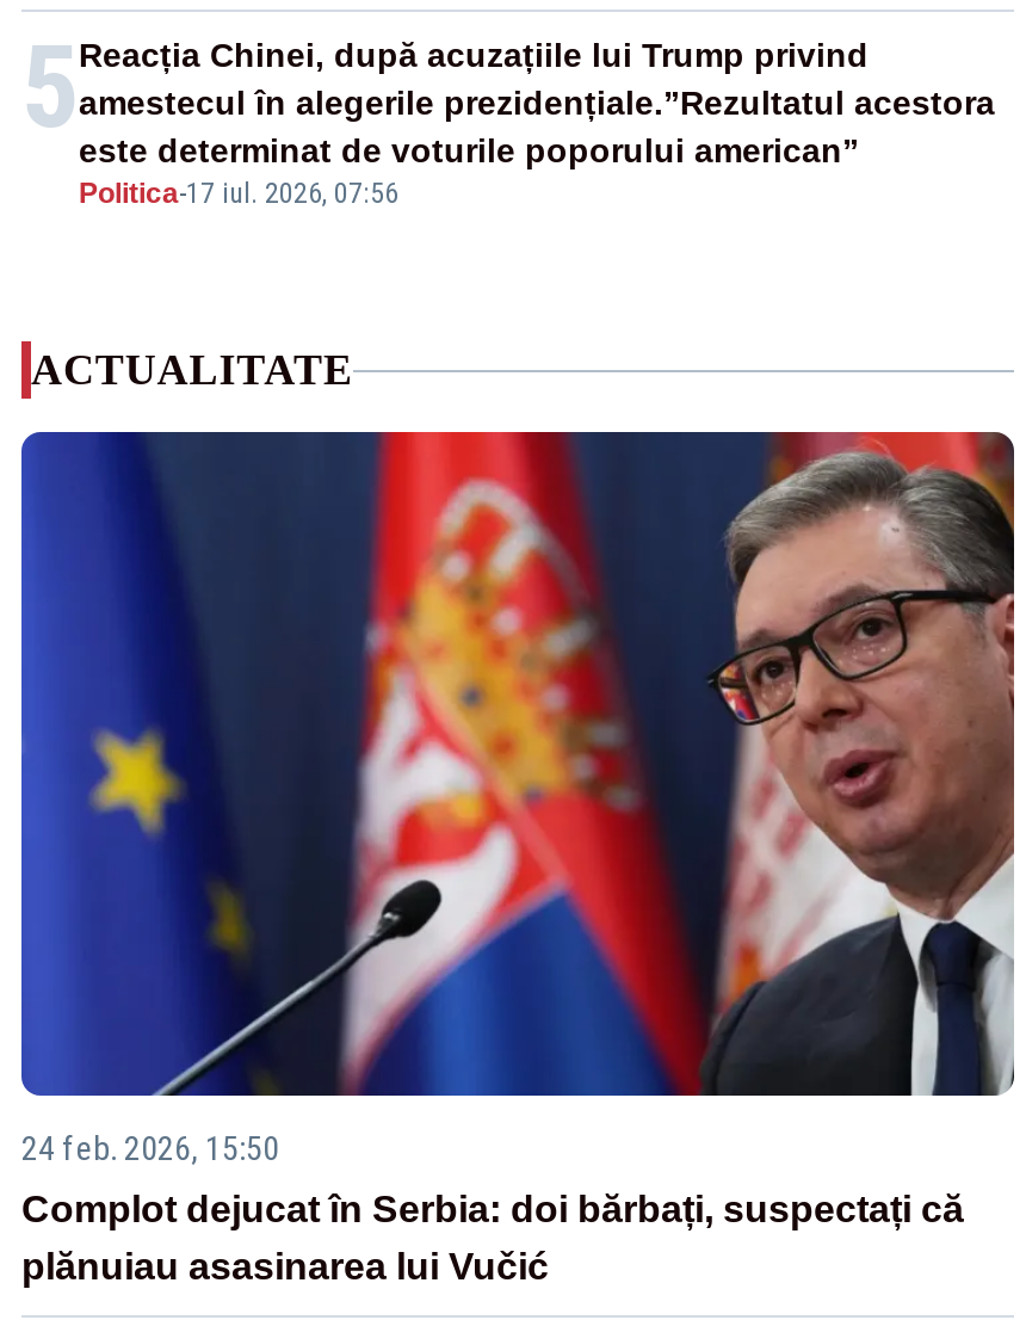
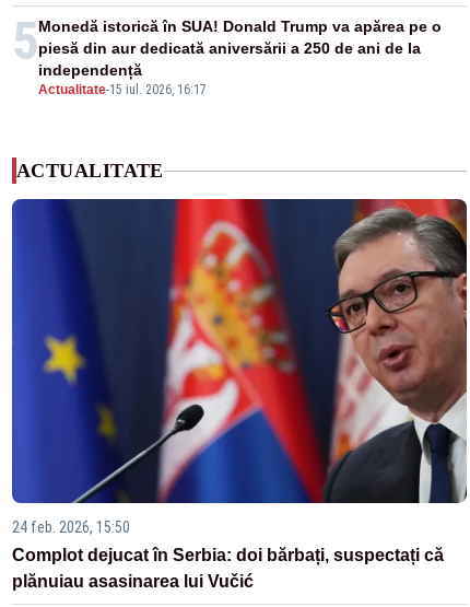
- Reacția Chinei, după acuzațiile lui Trump privind
- amestecul în alegerile prezidențiale.”Rezultatul acestora
- este determinat de voturile poporului american”
+ Monedă istorică în SUA! Donald Trump va apărea pe o
+ piesă din aur dedicată aniversării a 250 de ani de la
+ independență

- Politica-17 iul. 2026, 07:56
+ Actualitate-15 iul. 2026, 16:17
